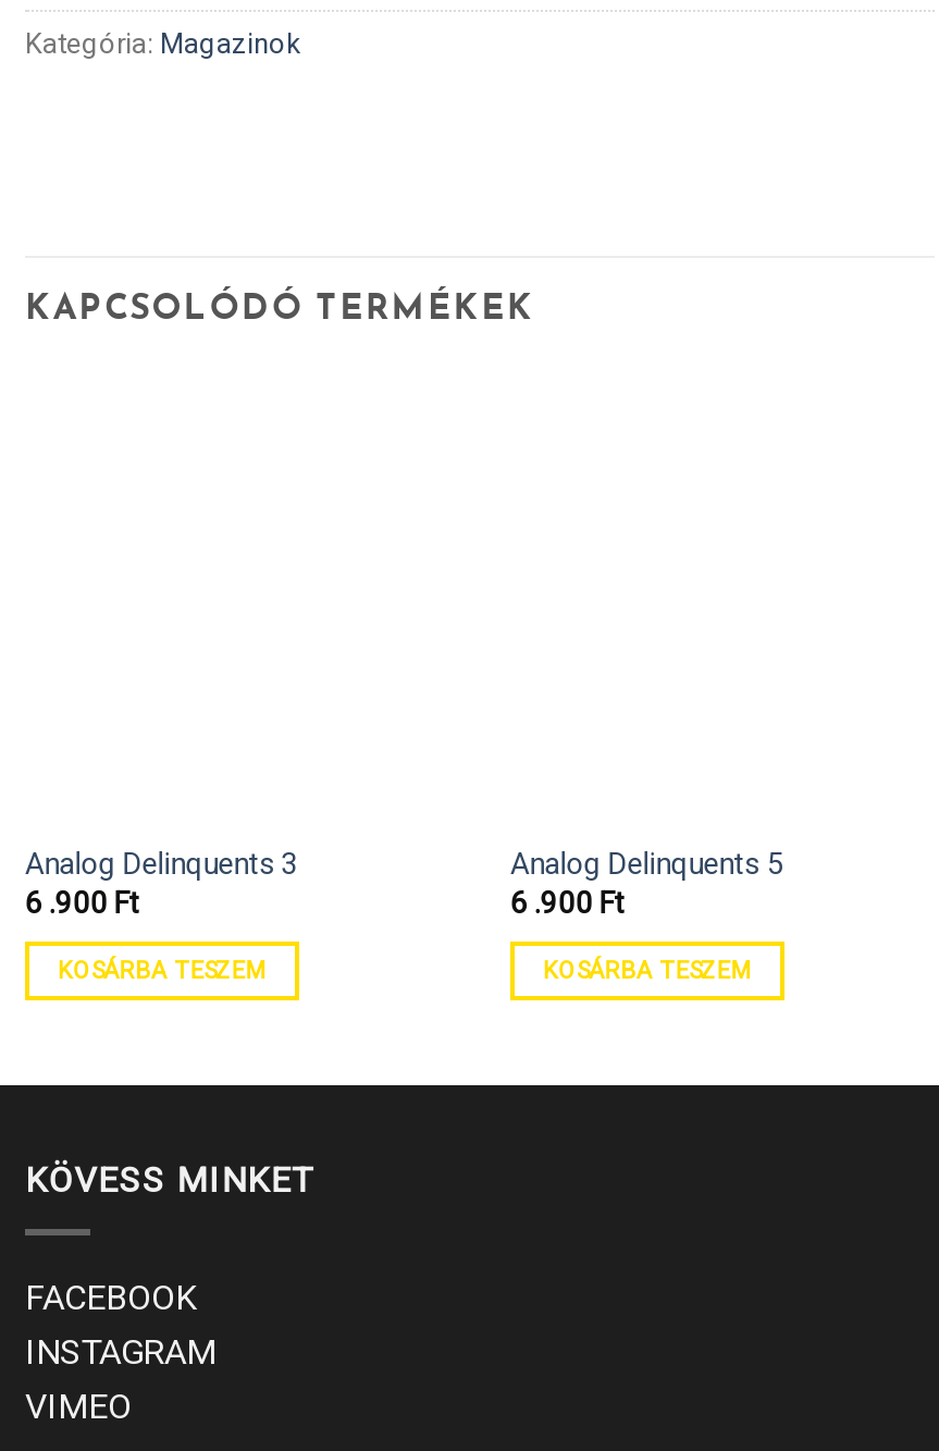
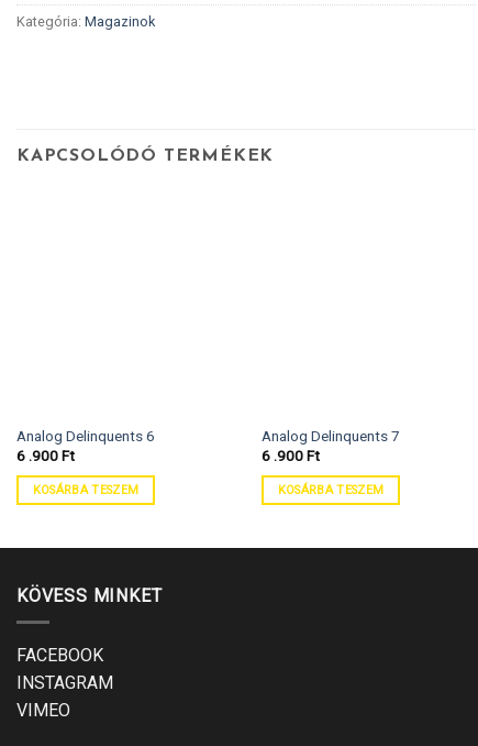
- Analog Delinquents 3
+ Analog Delinquents 6

- Analog Delinquents 5
+ Analog Delinquents 7
